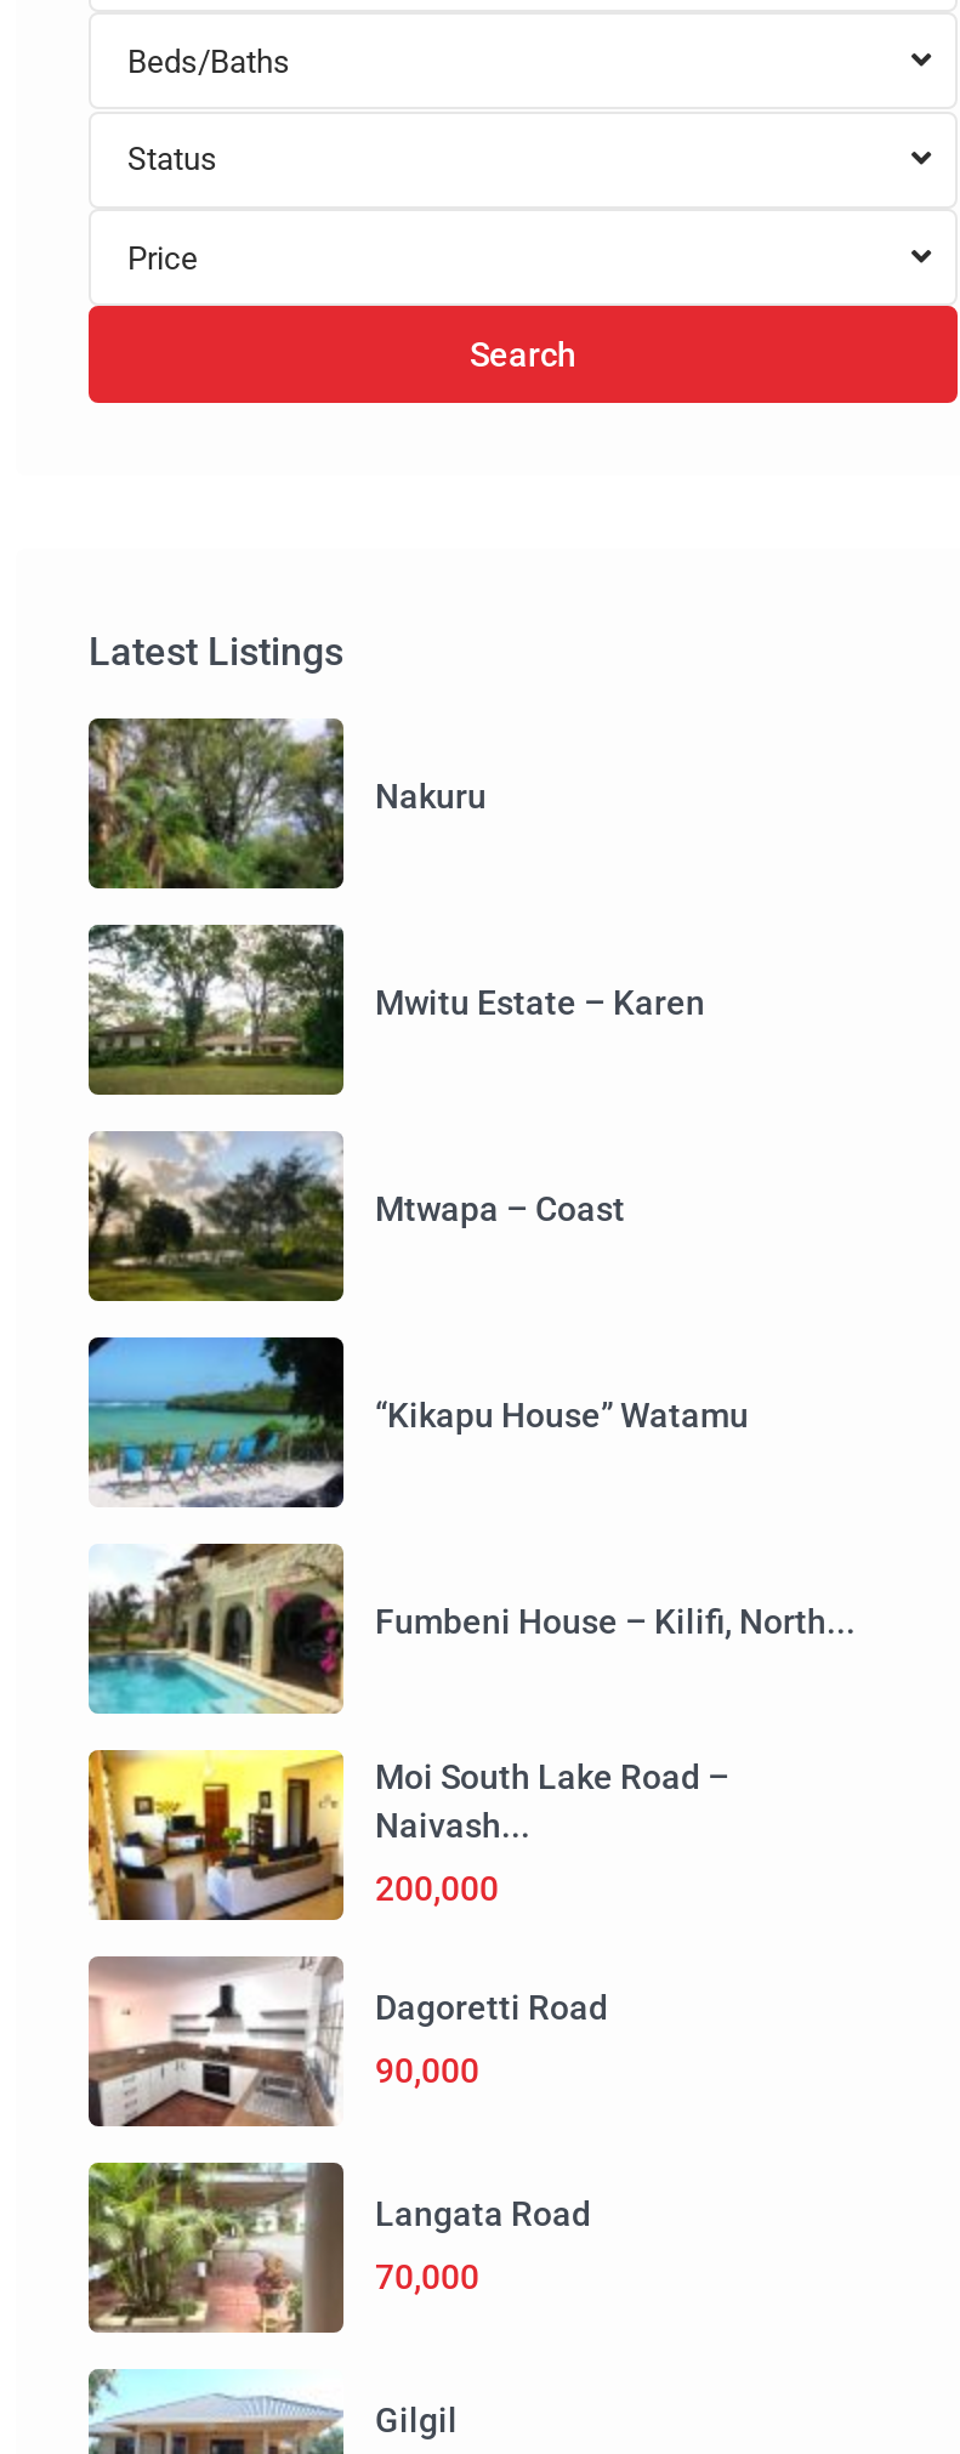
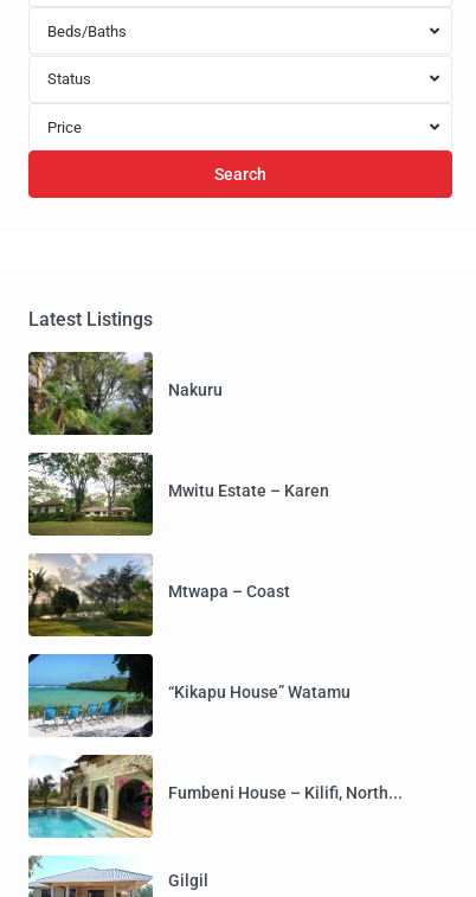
- [image]
- Moi South Lake Road –
- Naivash...
- 200,000
- Dagoretti Road
- 90,000

- [image]
- Langata Road
- 70,000

- [image]
